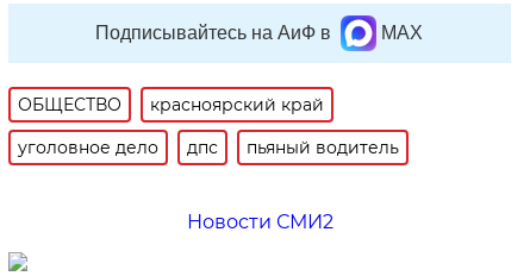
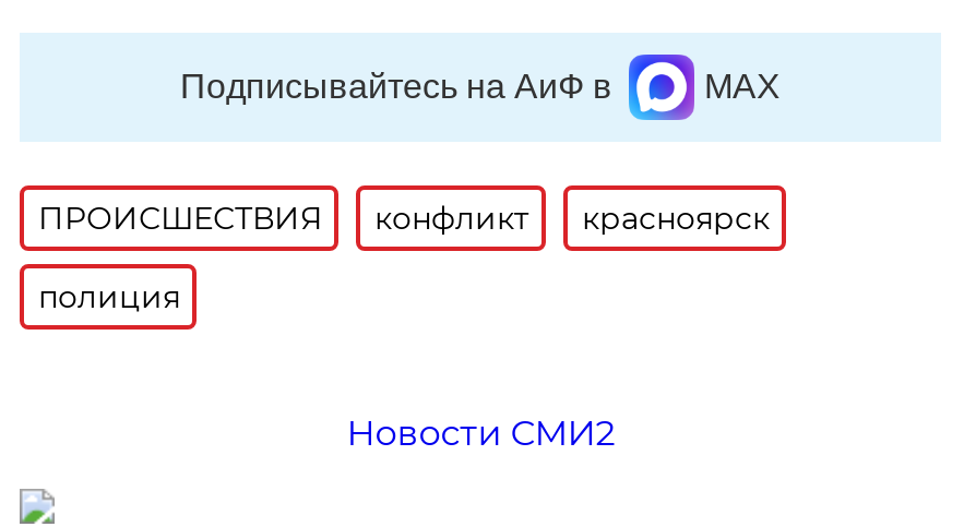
- ОБЩЕСТВО
- красноярский край
+ ПРОИСШЕСТВИЯ
+ конфликт
+ красноярск

- уголовное дело
- дпс
- пьяный водитель
+ полиция
